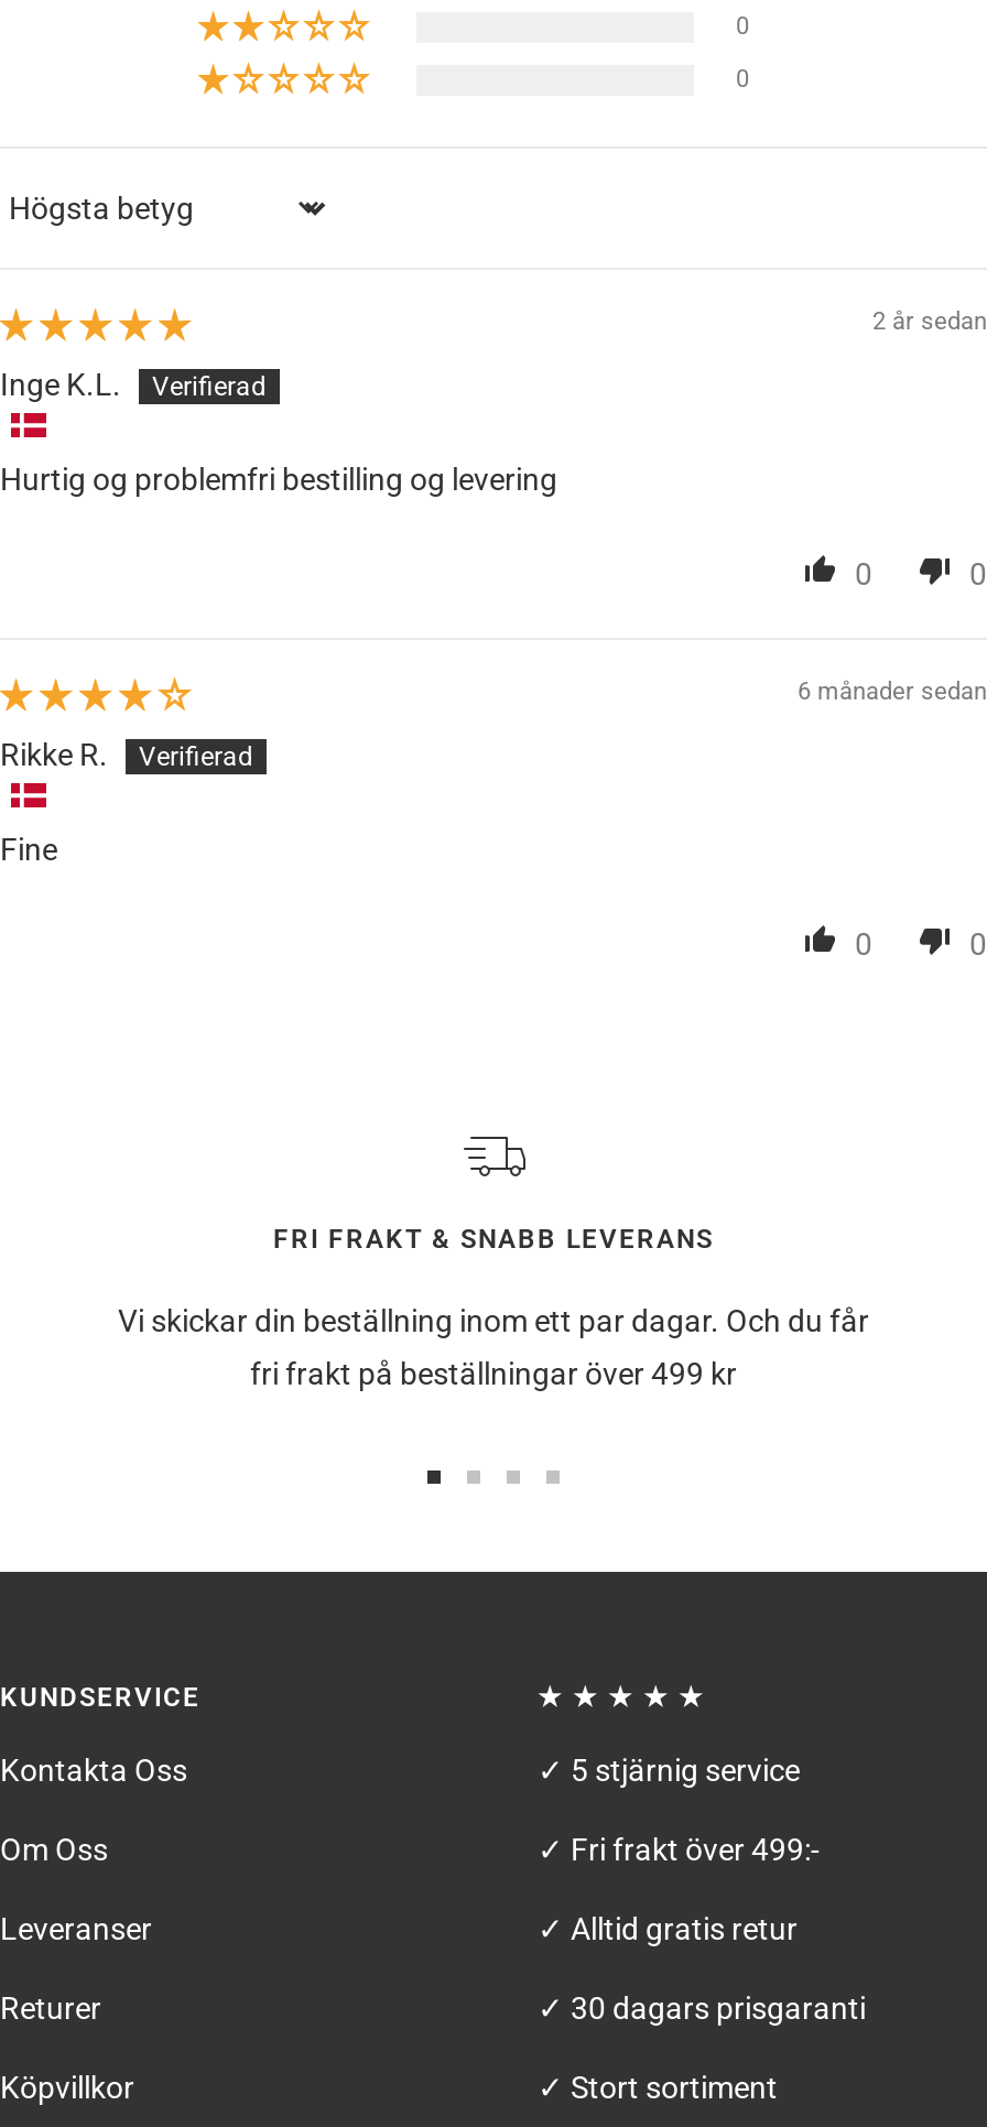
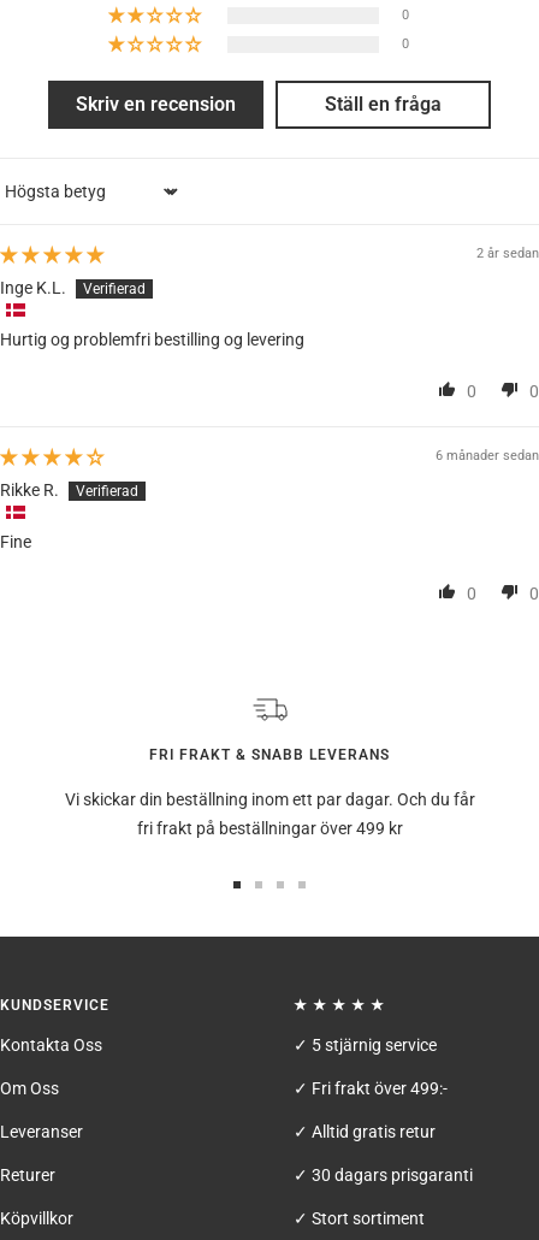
+ Skriv en recension
+ Ställ en fråga
